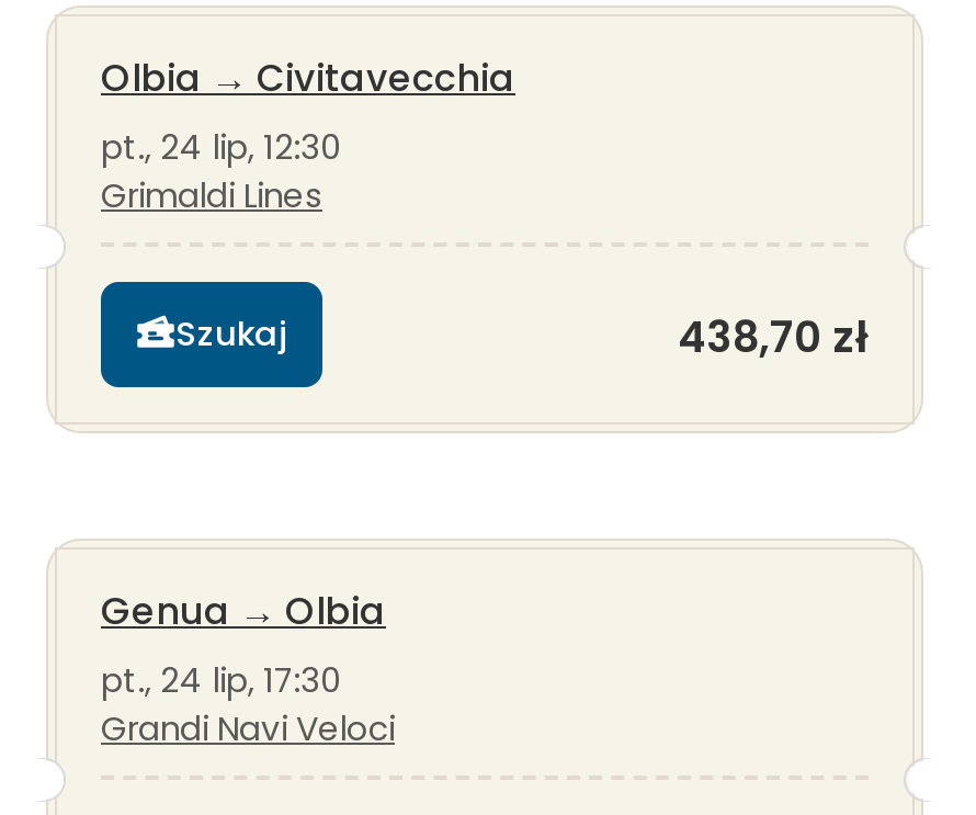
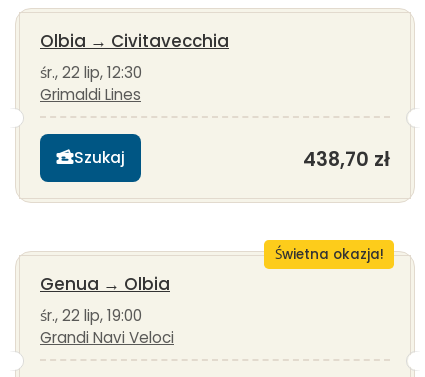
- pt., 24 lip, 12:30
+ śr., 22 lip, 12:30

+ Świetna okazja!

- pt., 24 lip, 17:30
+ śr., 22 lip, 19:00
